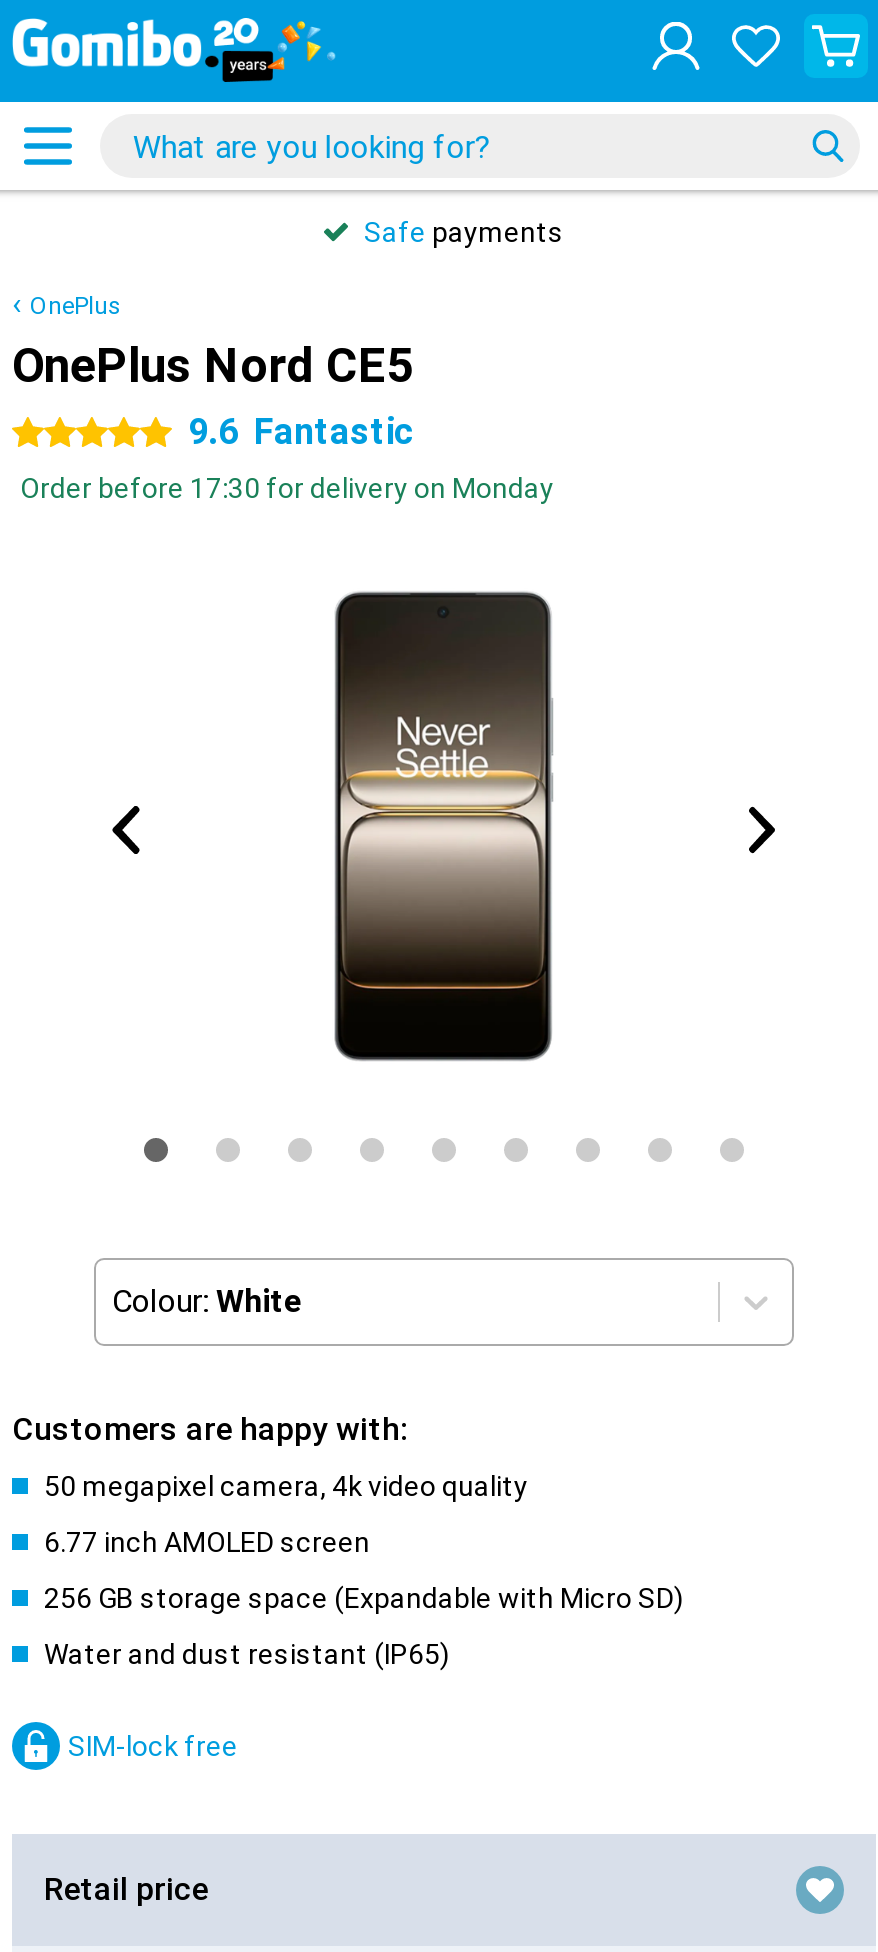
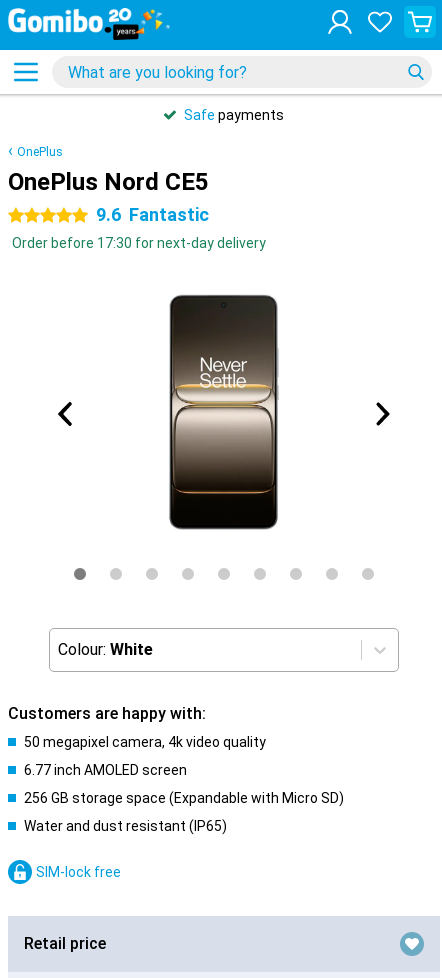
- Order before 17:30 for delivery on Monday
+ Order before 17:30 for next-day delivery
